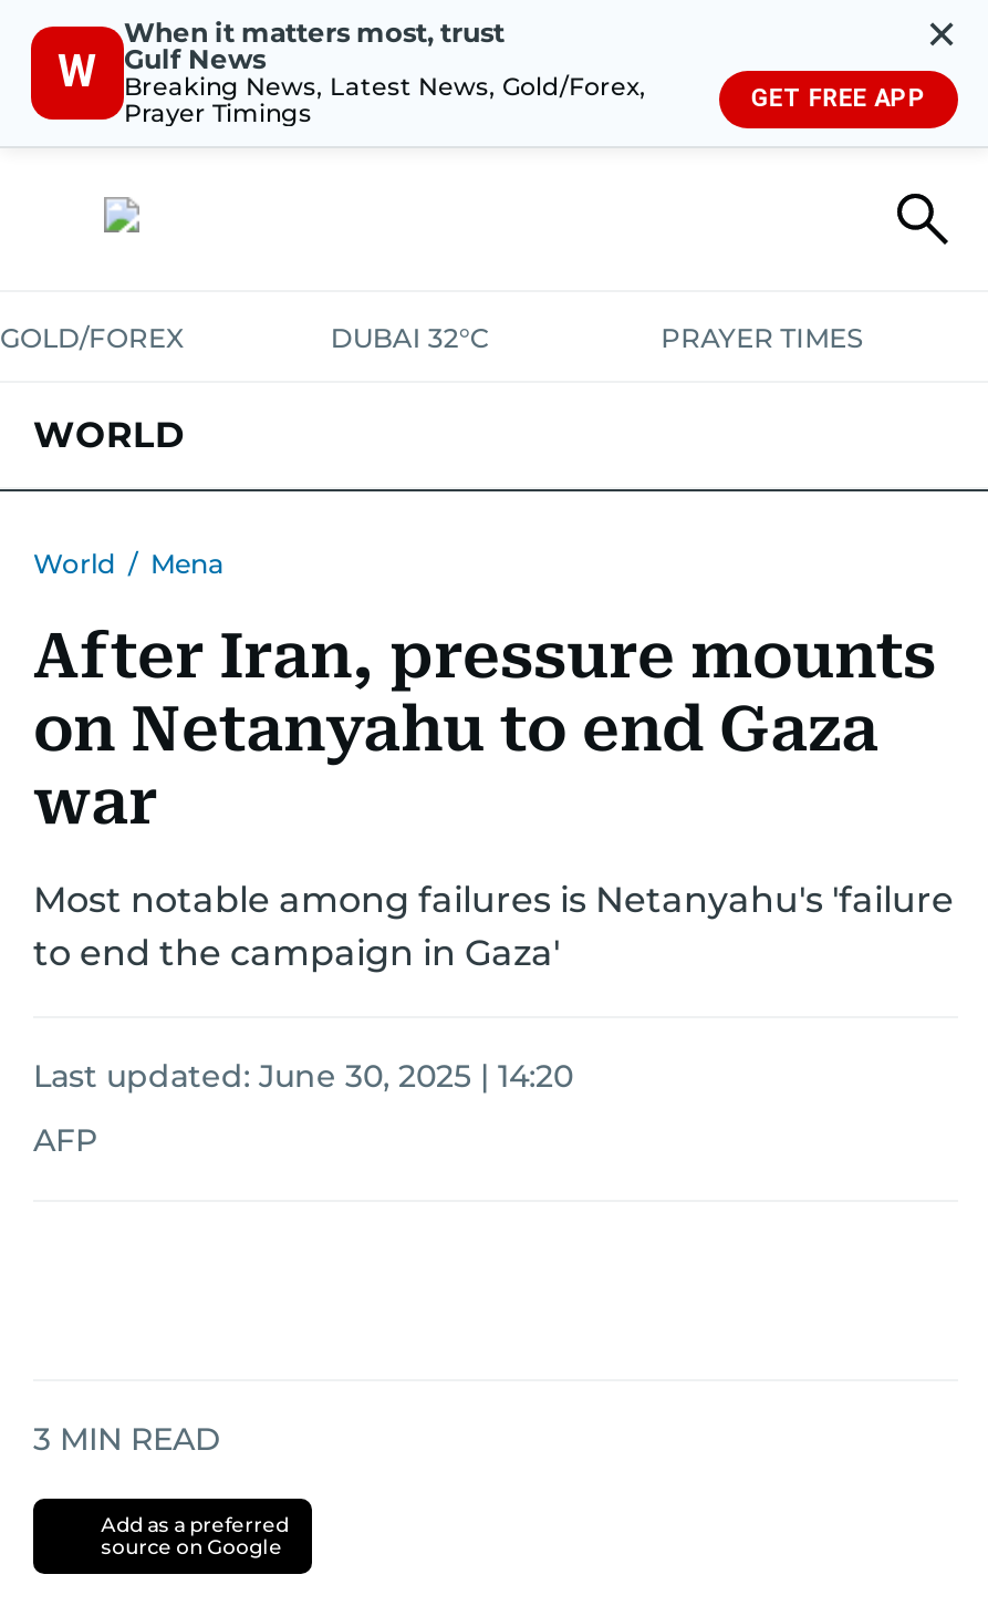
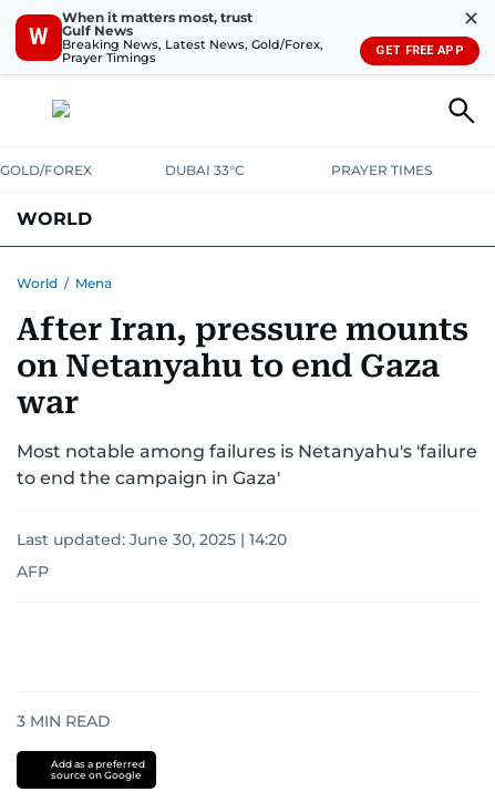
- DUBAI 32°C
+ DUBAI 33°C
